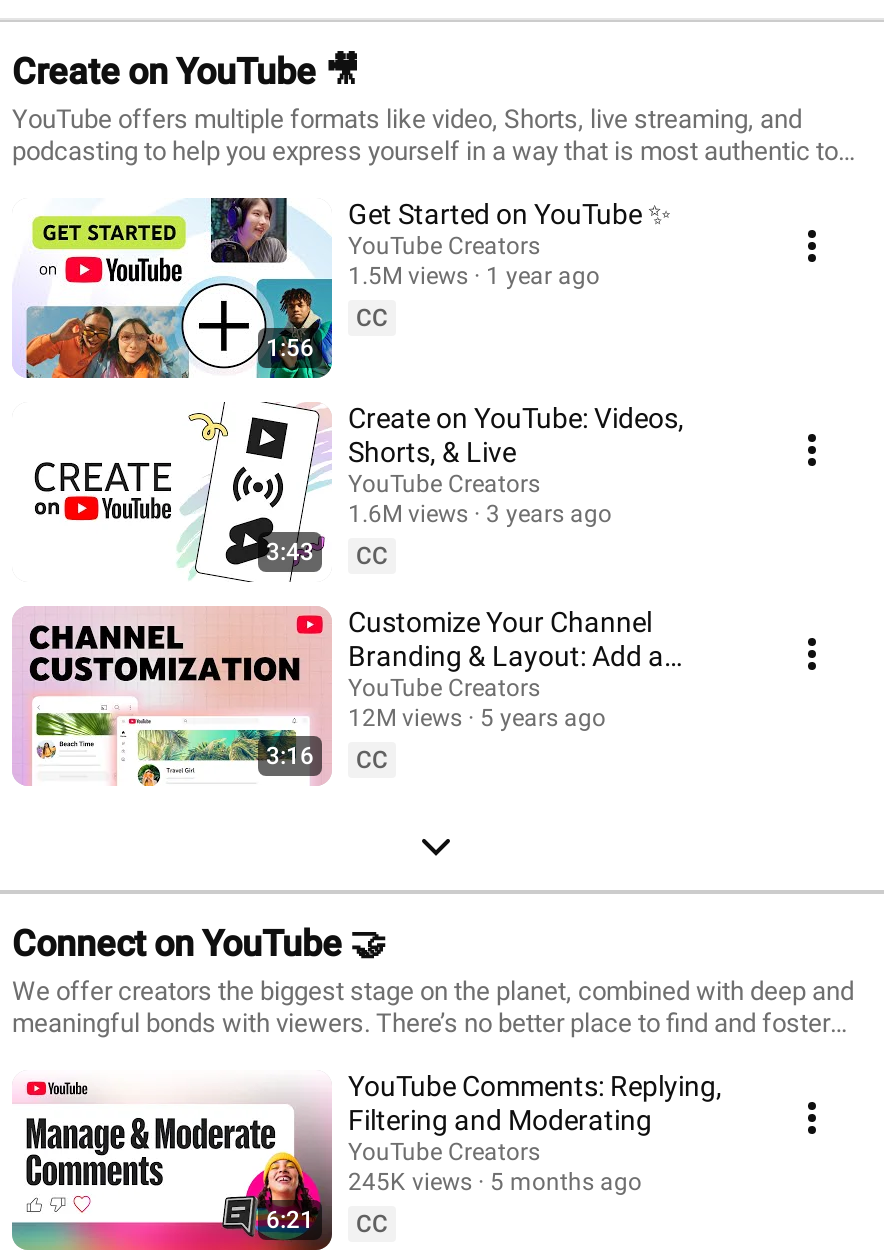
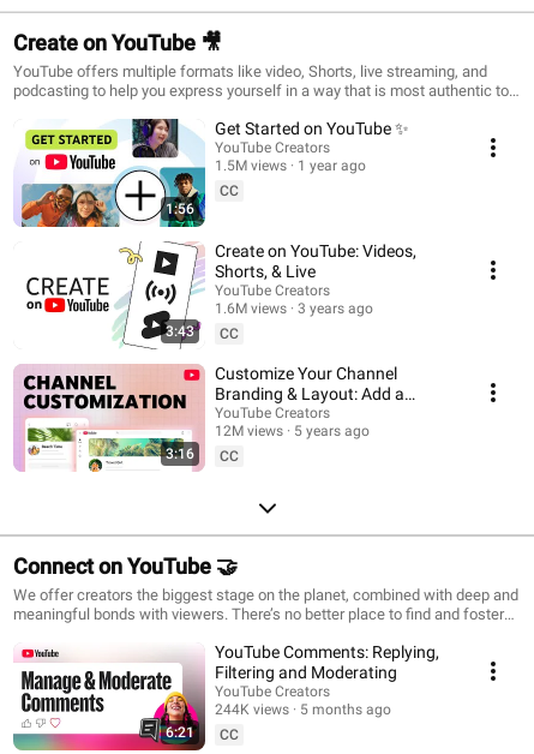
- 245K views 5 months ago
+ 244K views 5 months ago
